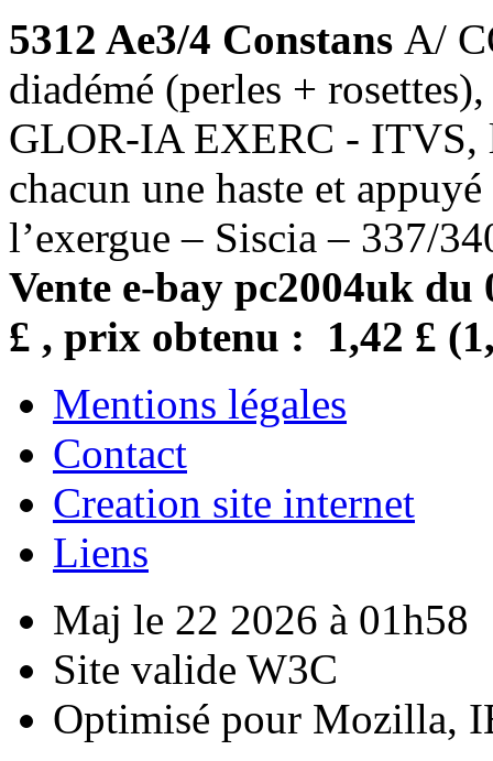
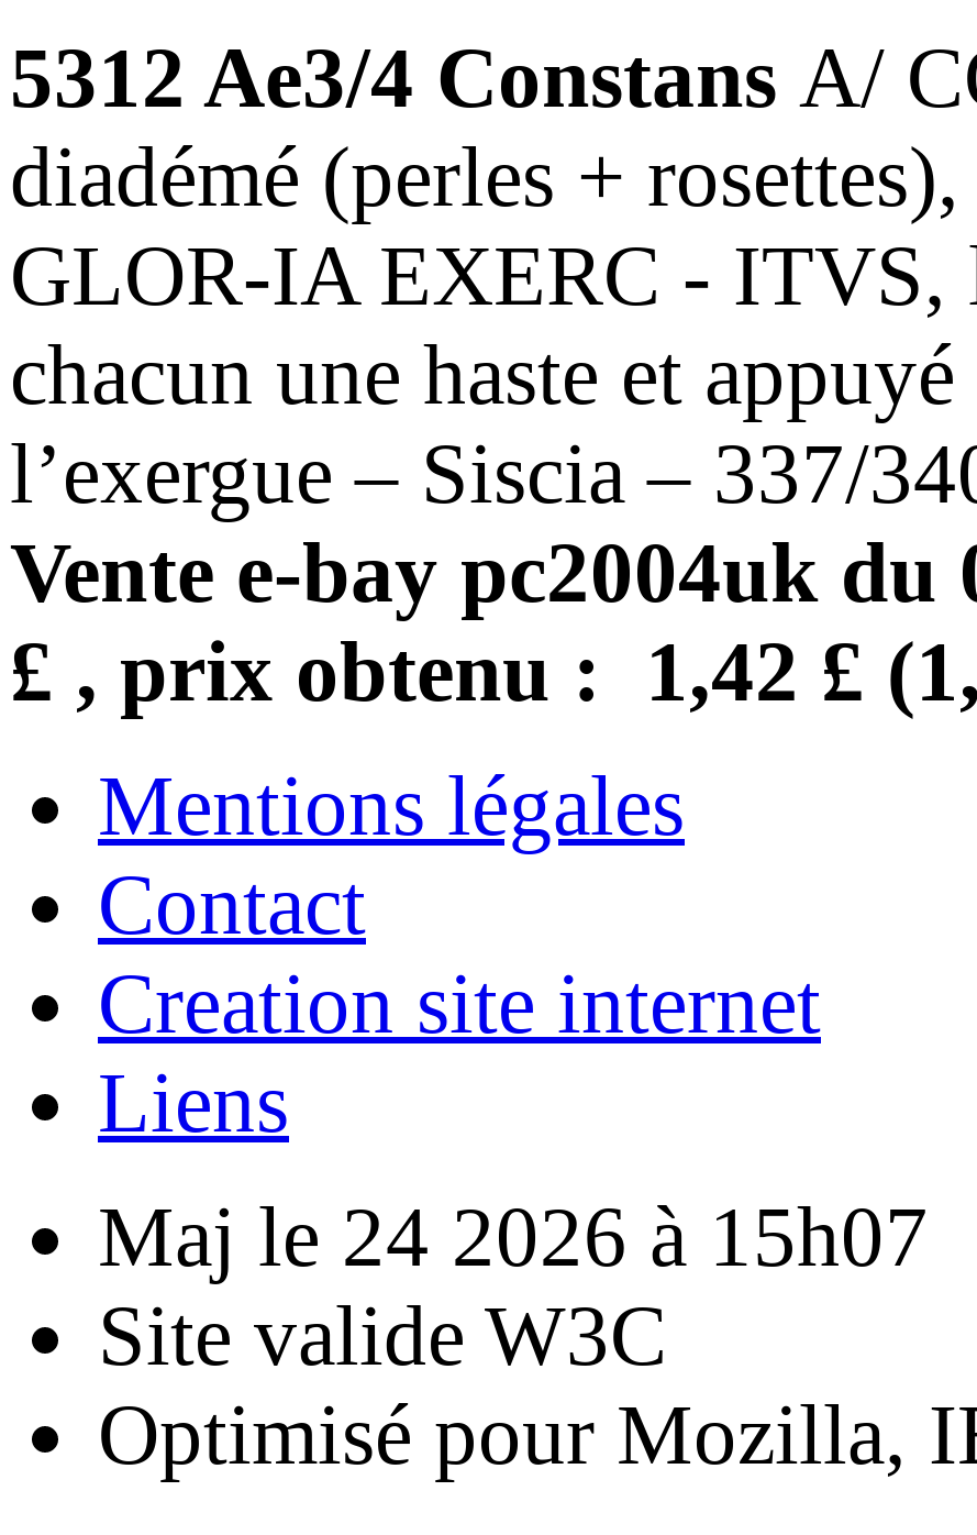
- Maj le 22 2026 à 01h58
+ Maj le 24 2026 à 15h07
